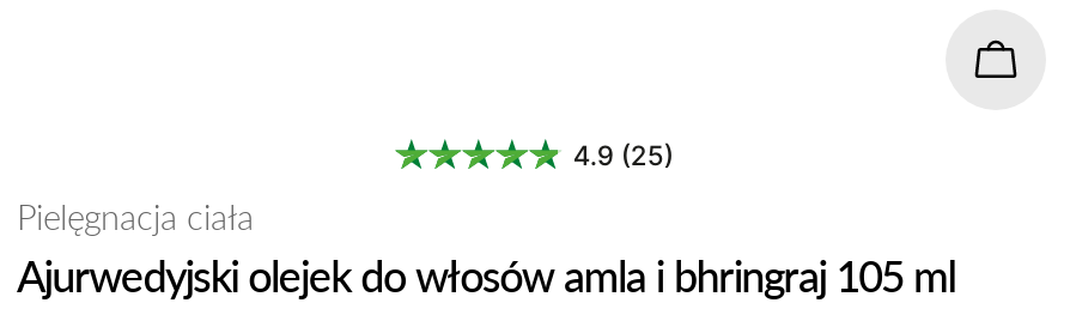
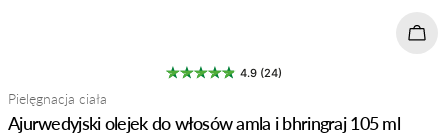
- 4.9 (25)
+ 4.9 (24)
